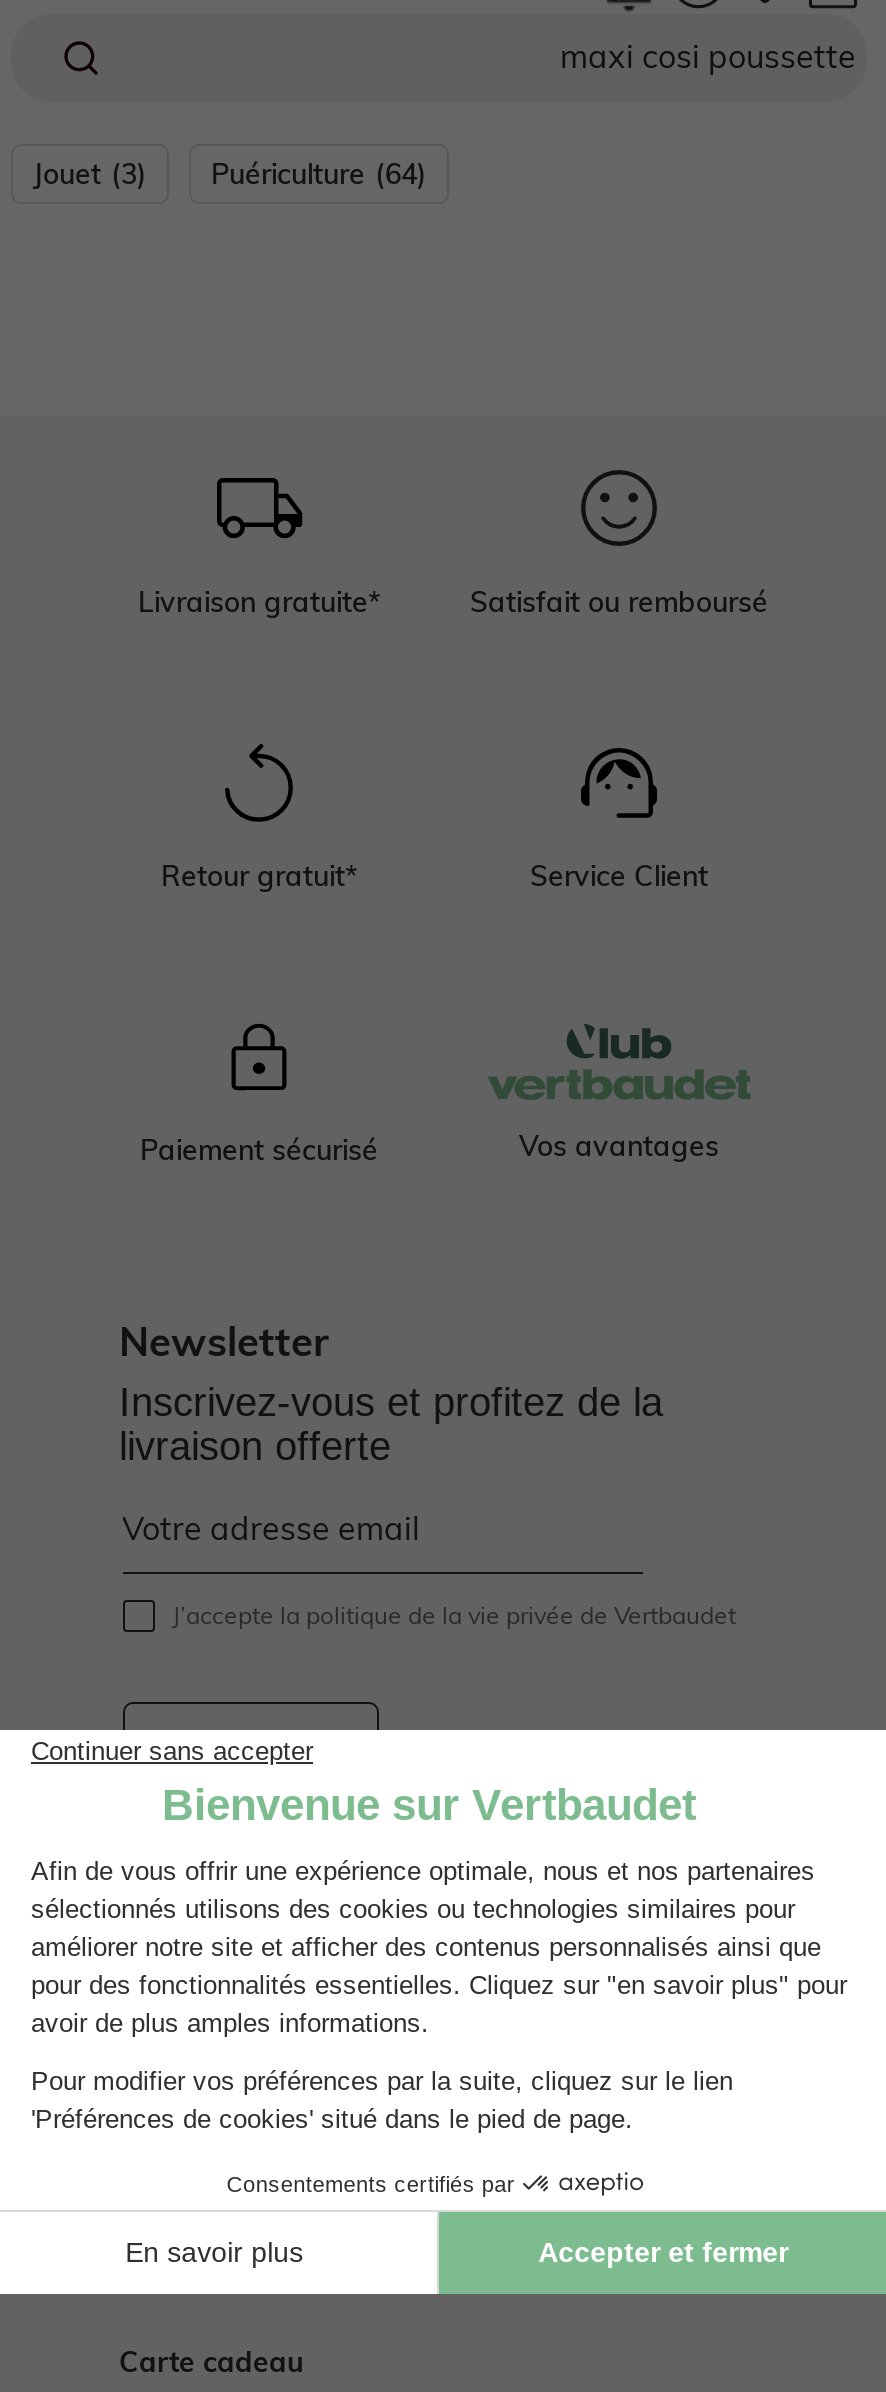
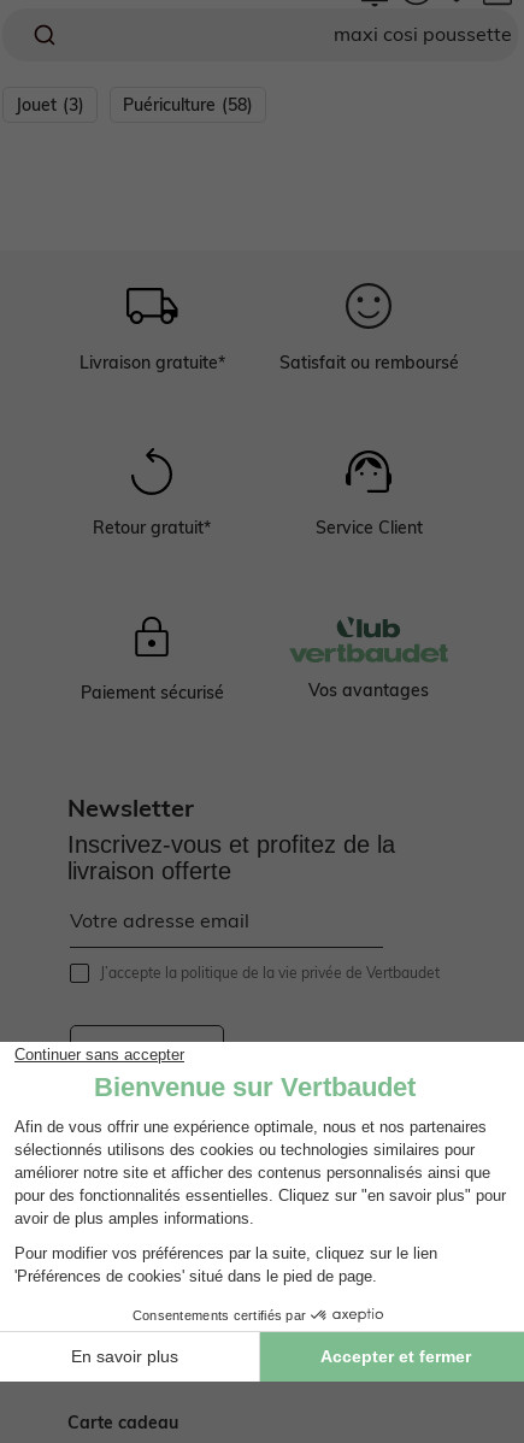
- Puériculture (64)
+ Puériculture (58)
